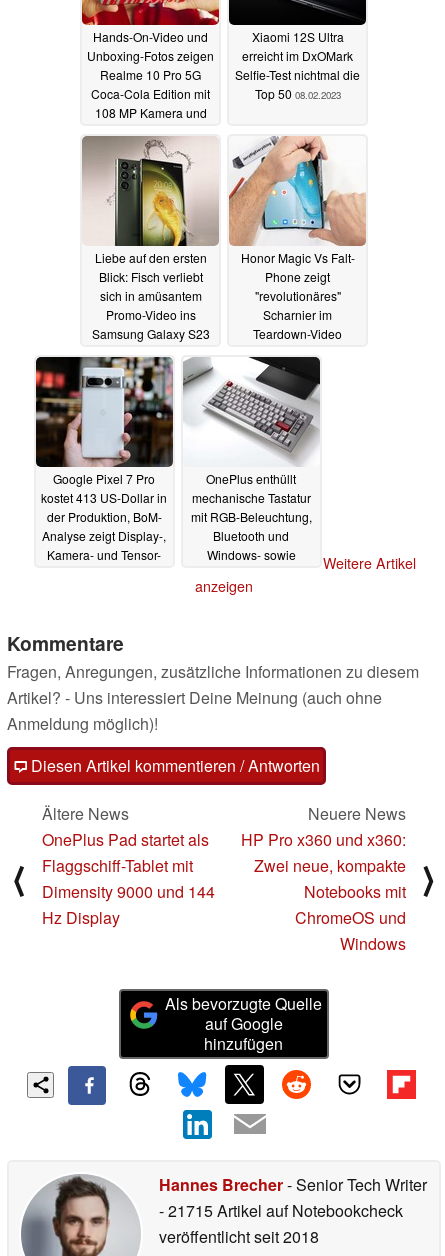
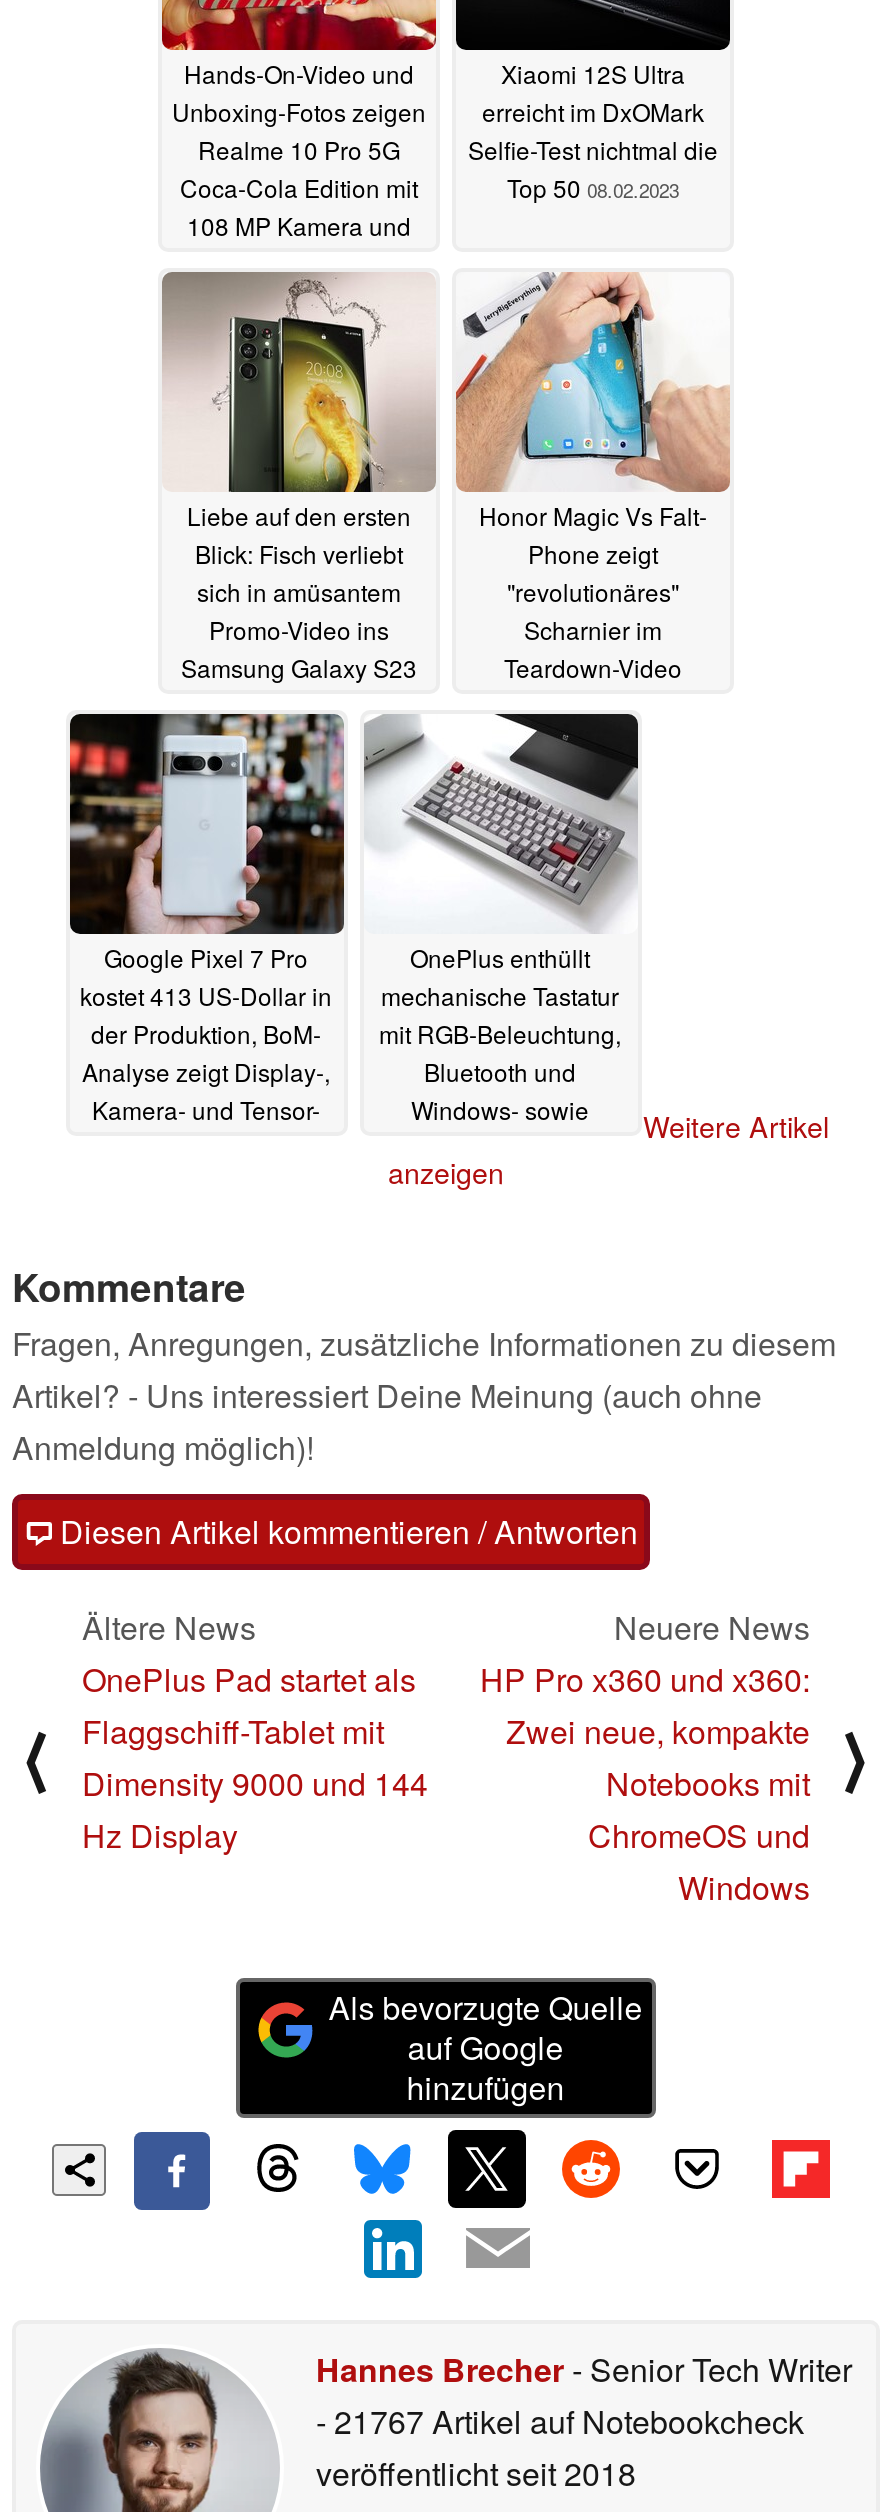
- - 21715 Artikel auf Notebookcheck
+ - 21767 Artikel auf Notebookcheck
